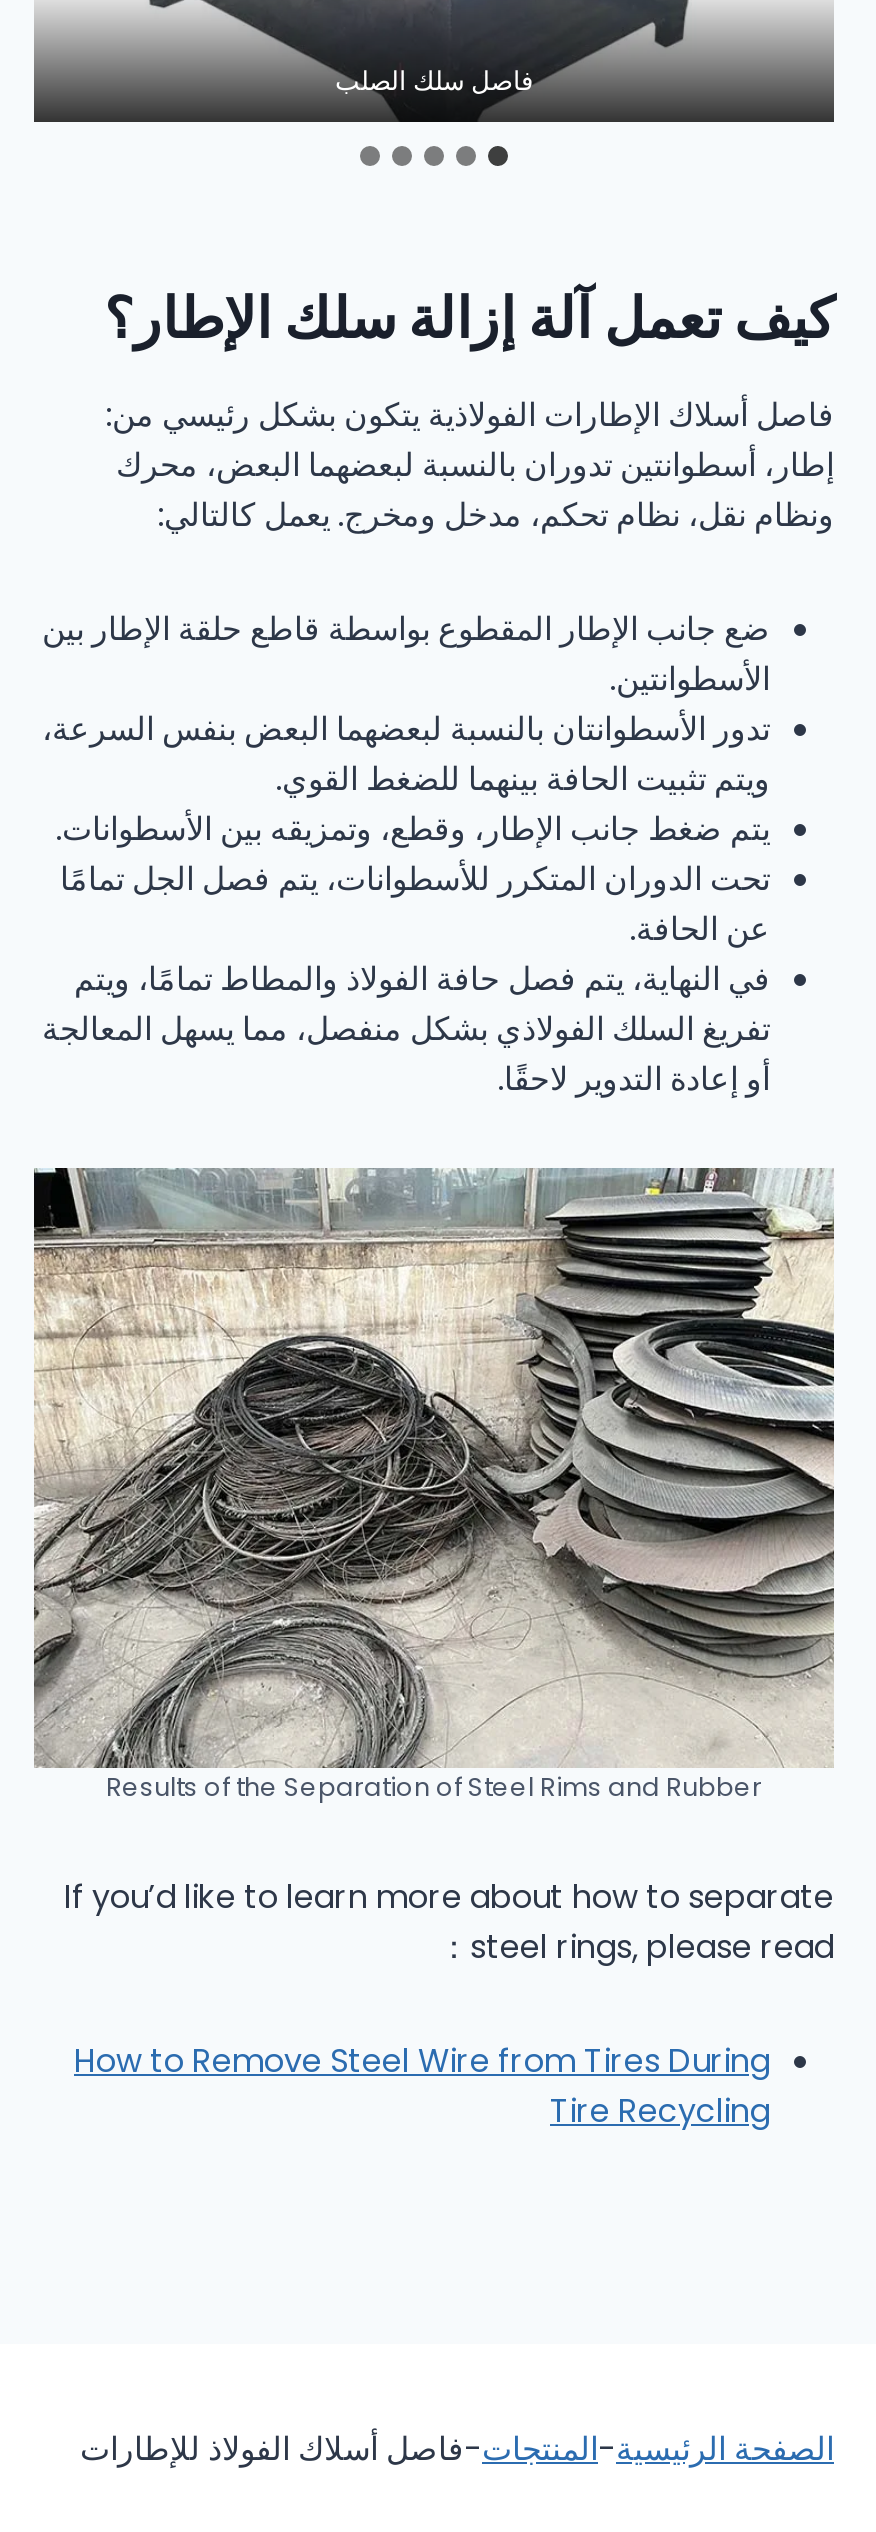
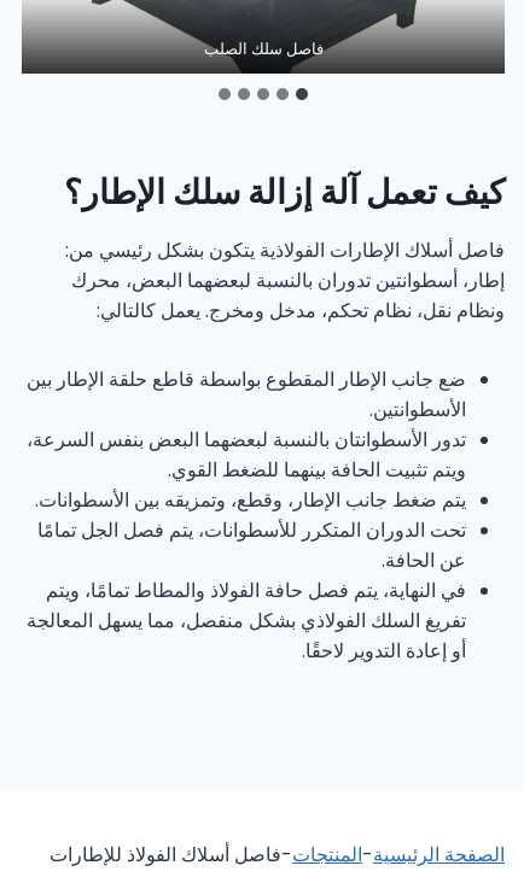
- [image]
- Results of the Separation of Steel Rims and Rubber
- If you’d like to learn more about how to separate
- steel rings, please read：
- How to Remove Steel Wire from Tires During
- Tire Recycling
